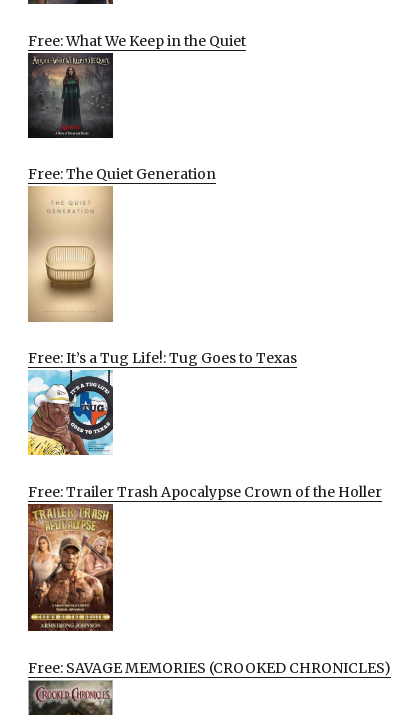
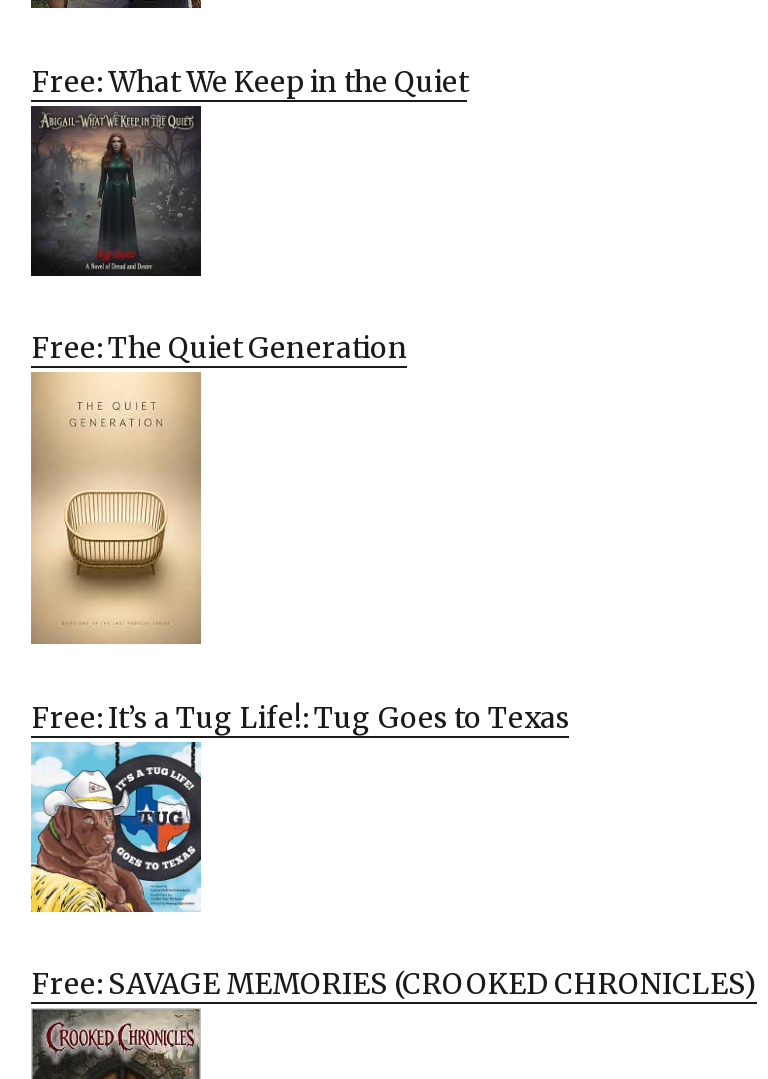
- Free: Trailer Trash Apocalypse Crown of the Holler

- [image]
